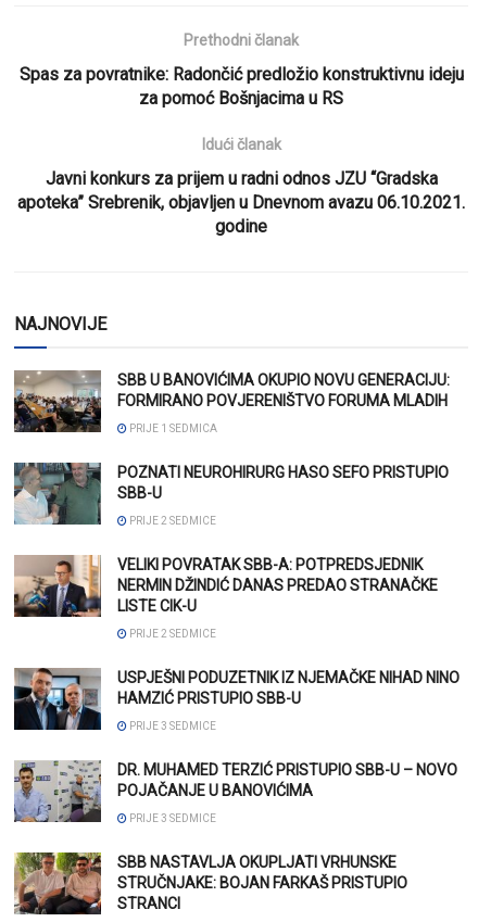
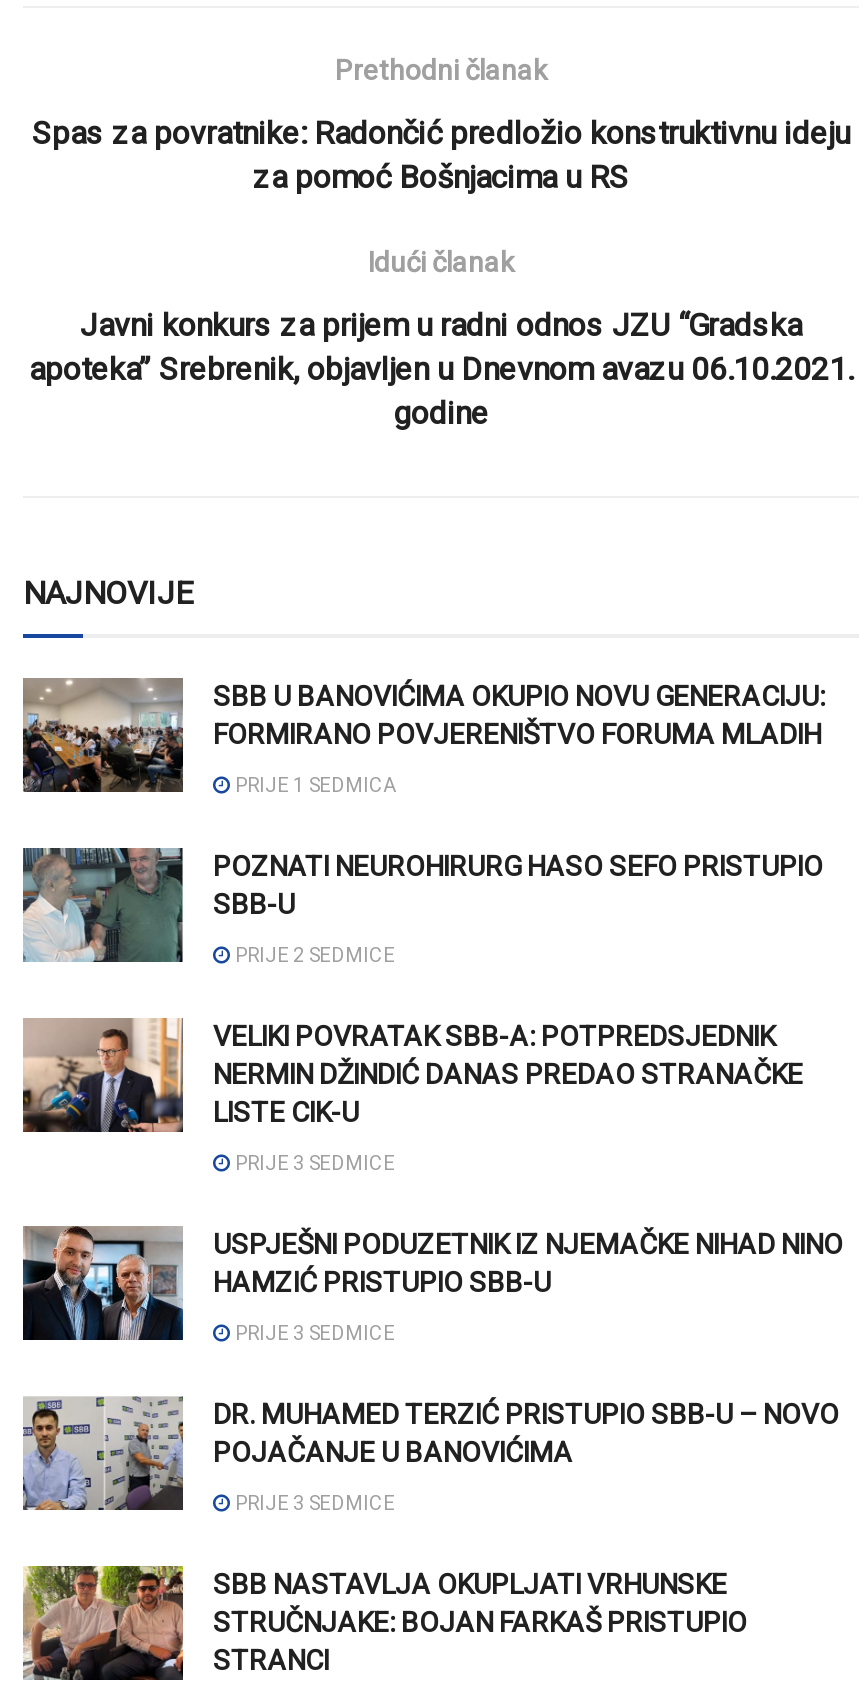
- PRIJE 2 SEDMICE
+ PRIJE 3 SEDMICE
